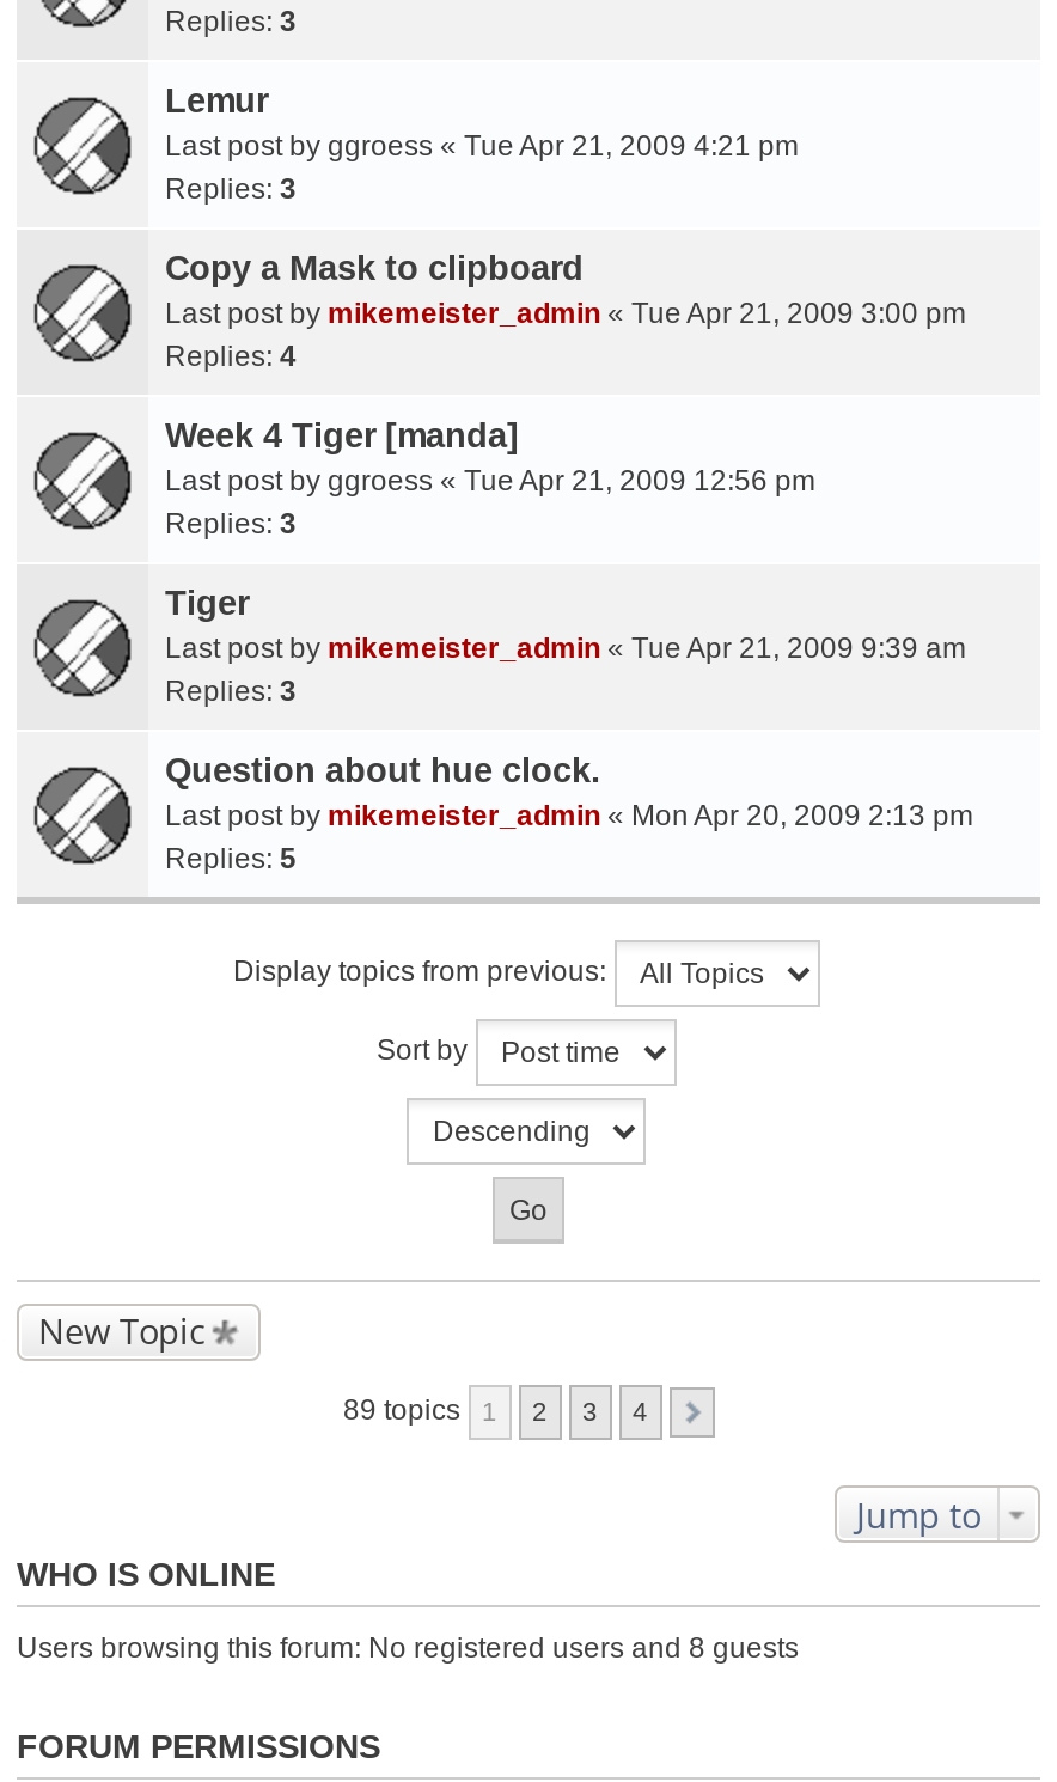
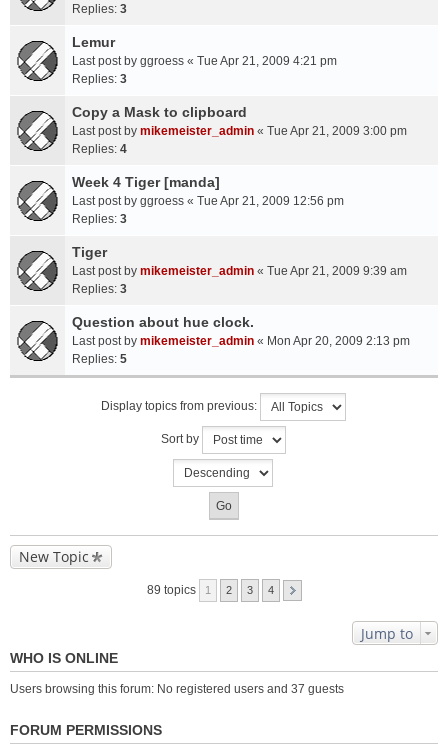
- Users browsing this forum: No registered users and 8 guests
+ Users browsing this forum: No registered users and 37 guests
